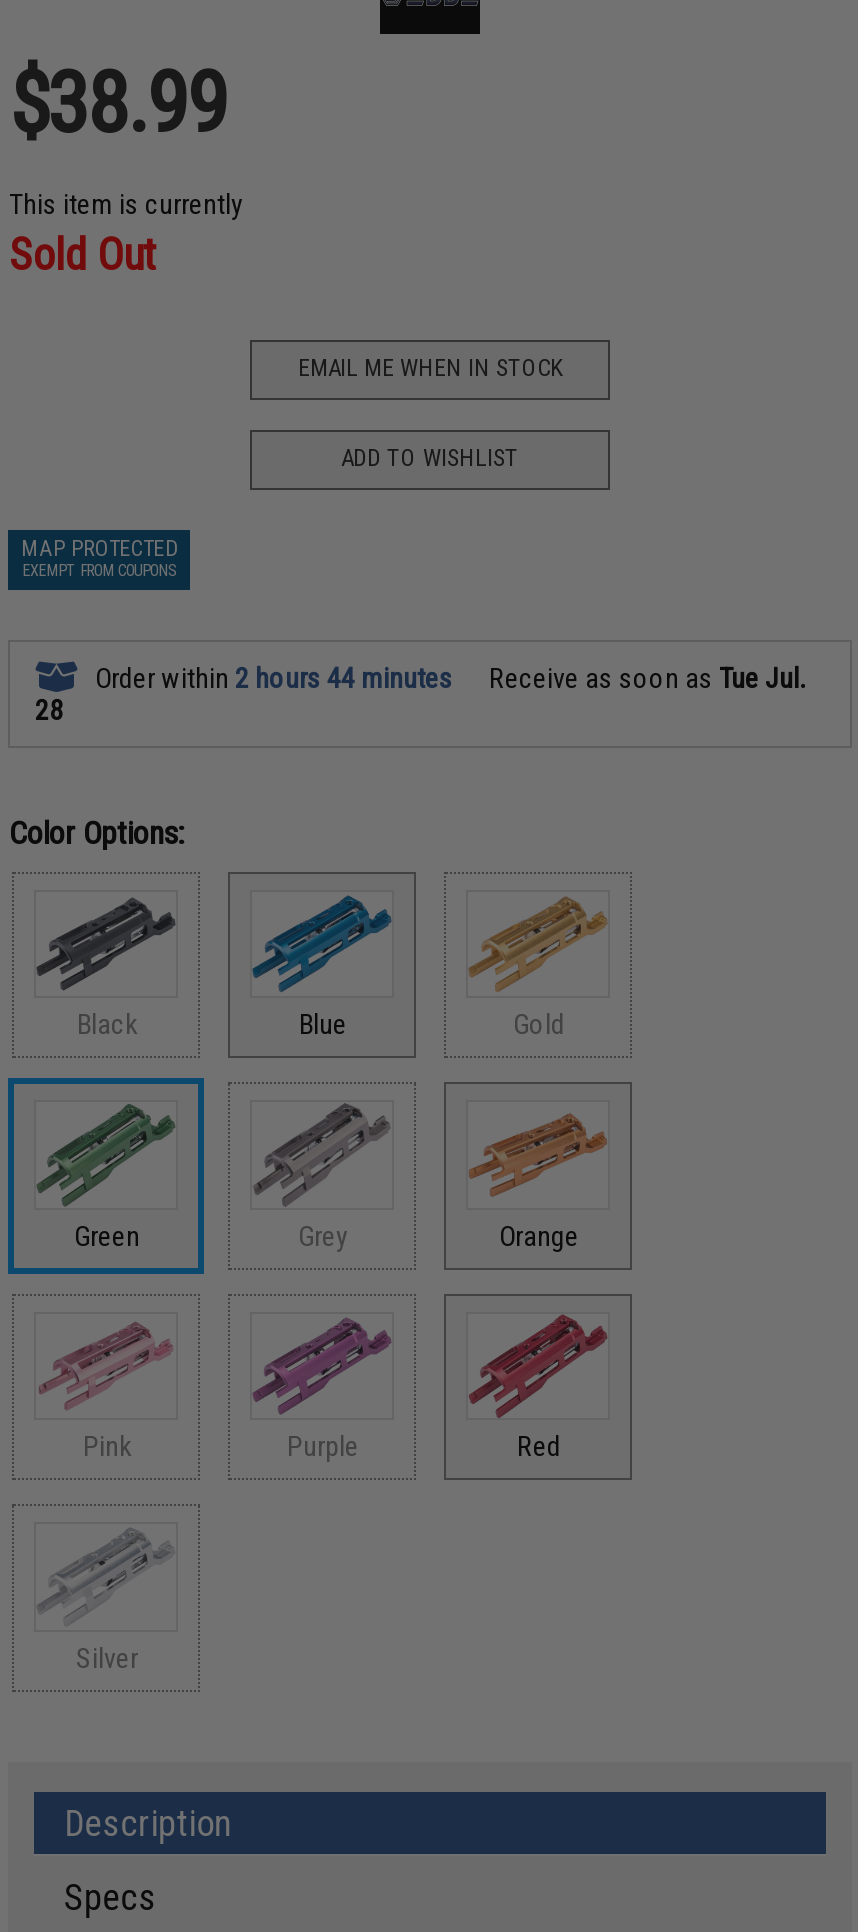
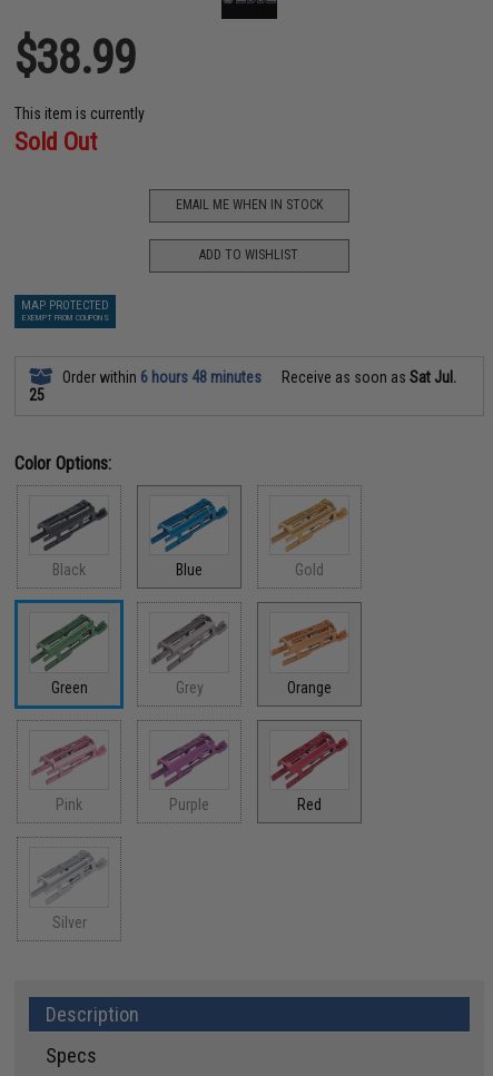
- Order within 2 hours 44 minutes
+ Order within 6 hours 48 minutes

- Receive as soon as Tue Jul.
+ Receive as soon as Sat Jul.

- 28
+ 25
